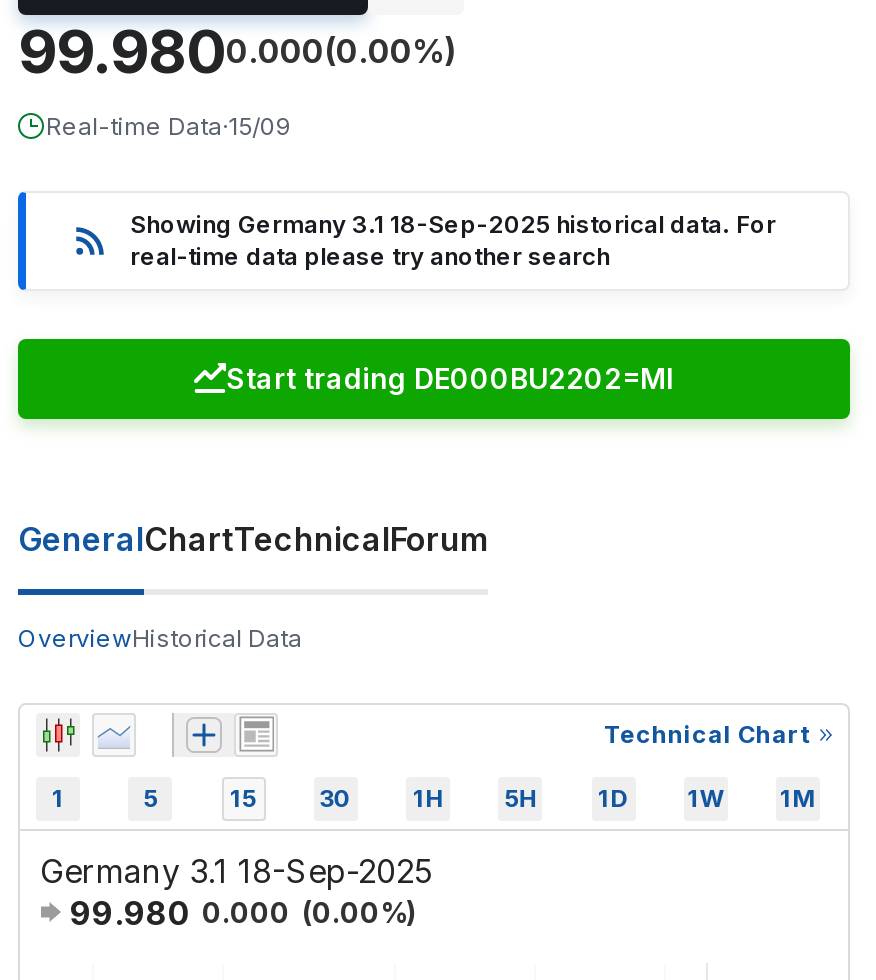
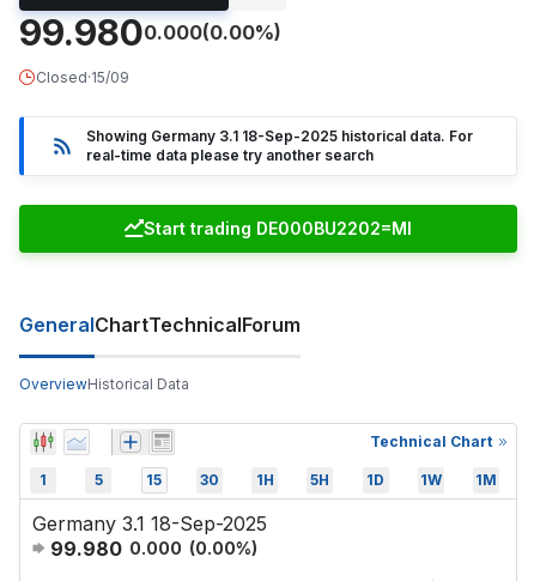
- Real-time Data·15/09
+ Closed·15/09
